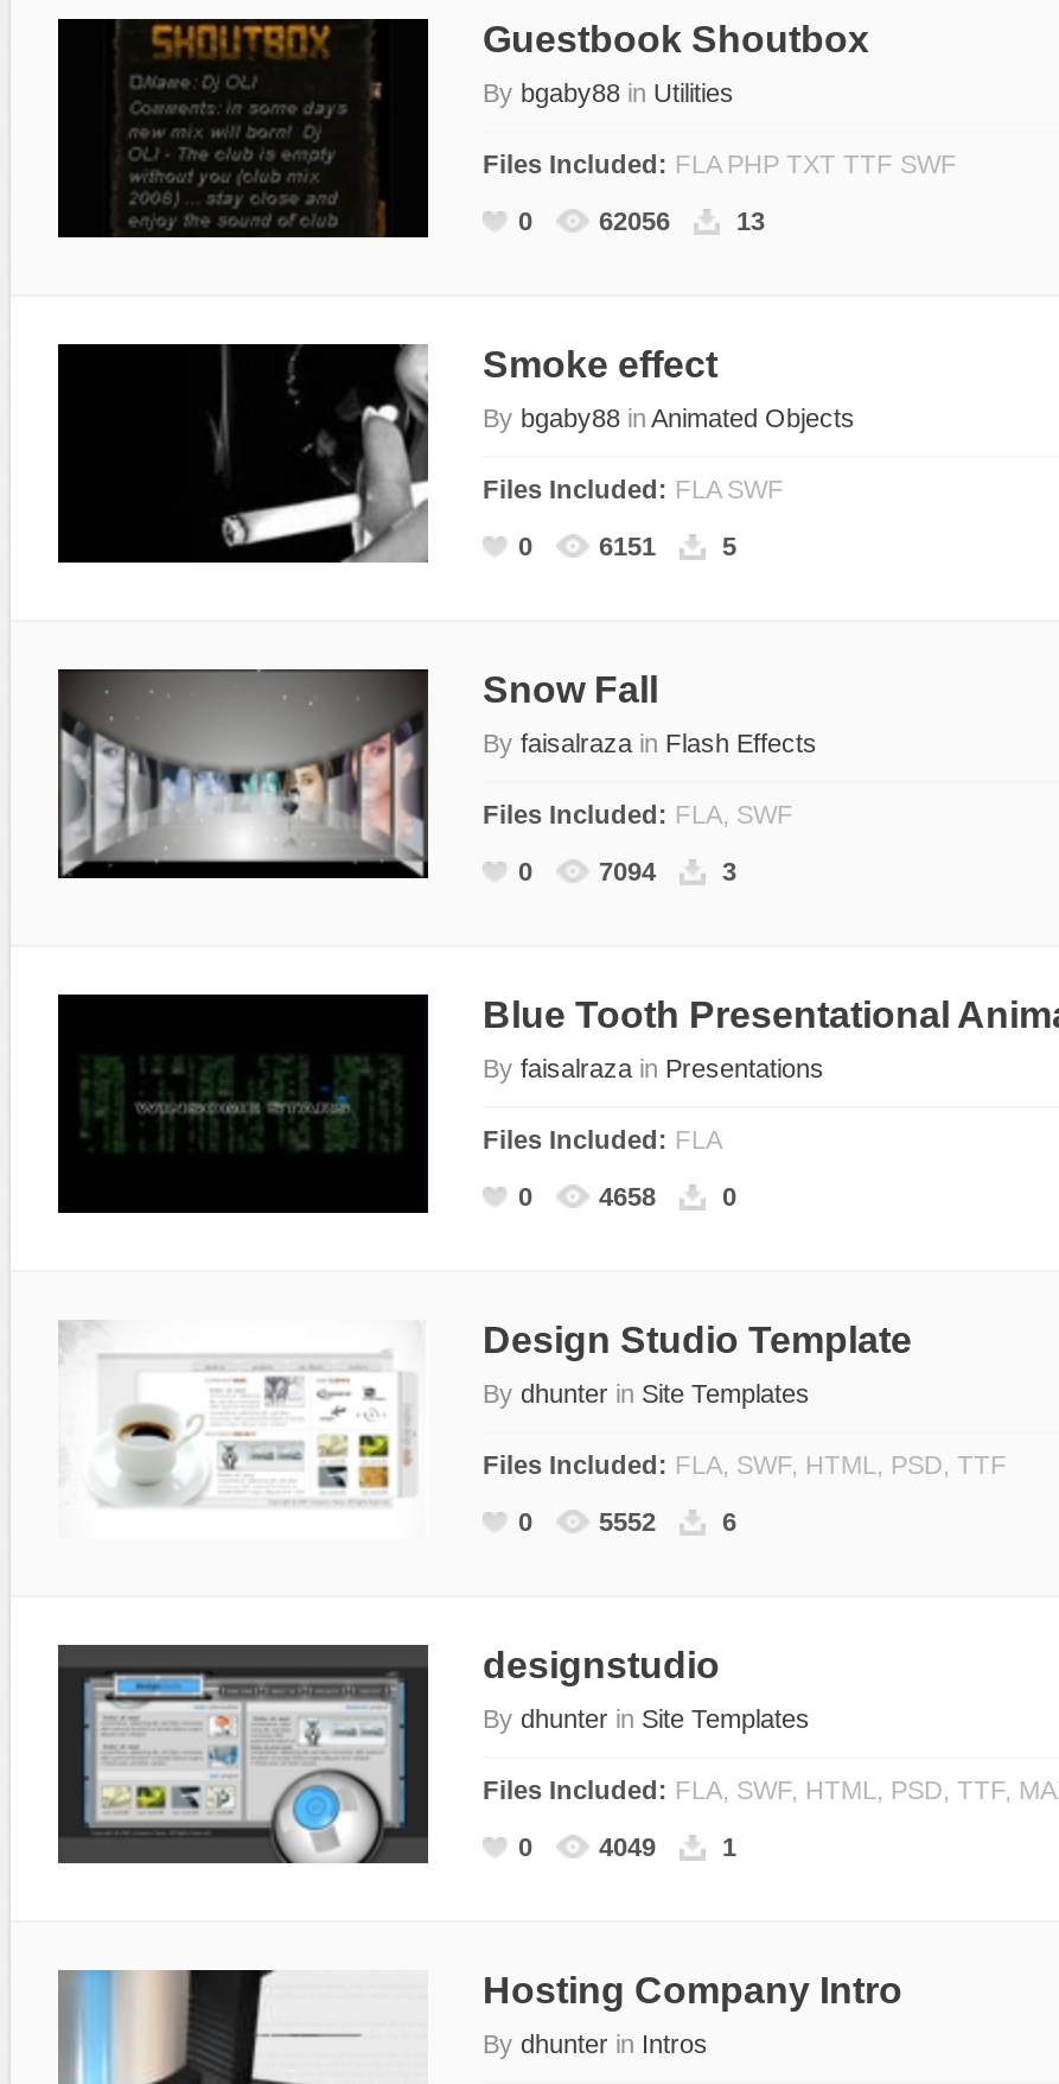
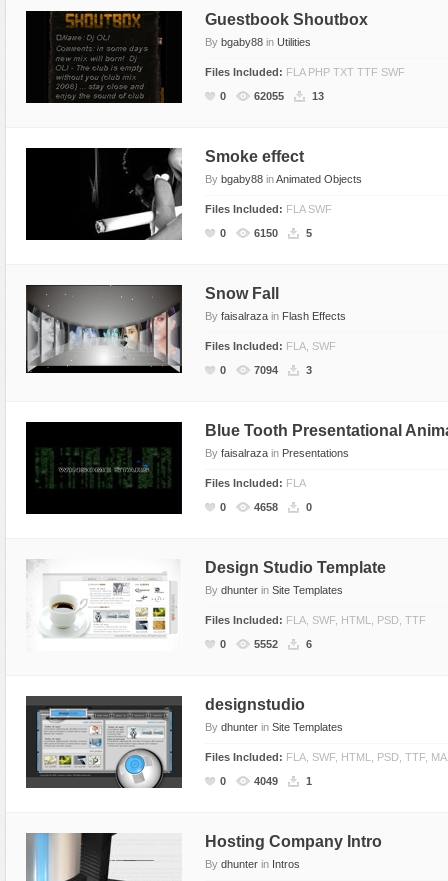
- 62056
+ 62055

- 6151
+ 6150
